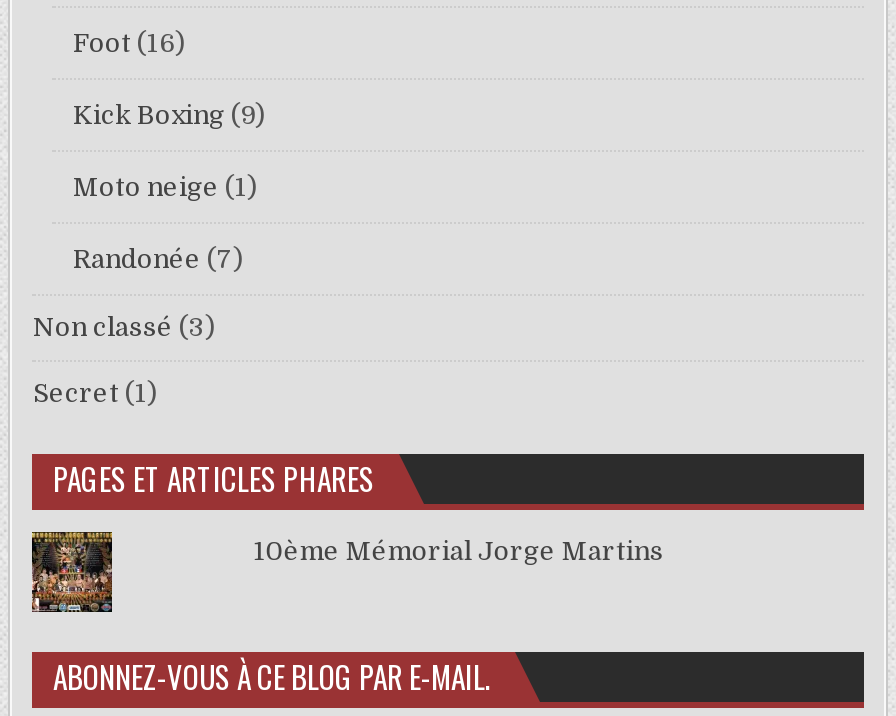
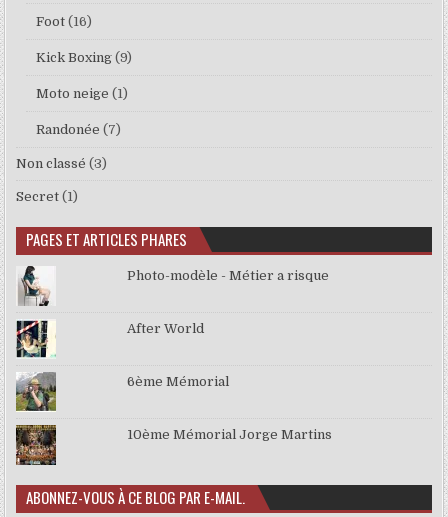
+ [image]

+ [image]

+ [image]

+ Photo-modèle - Métier a risque

+ After World

+ 6ème Mémorial
